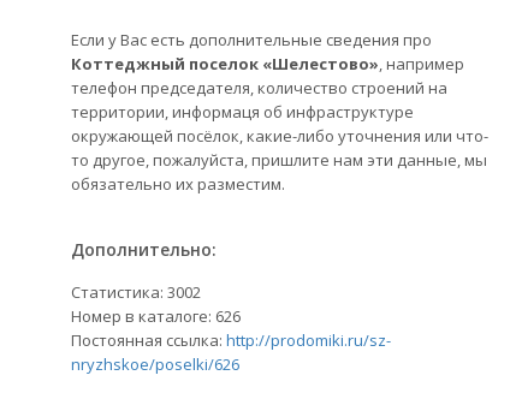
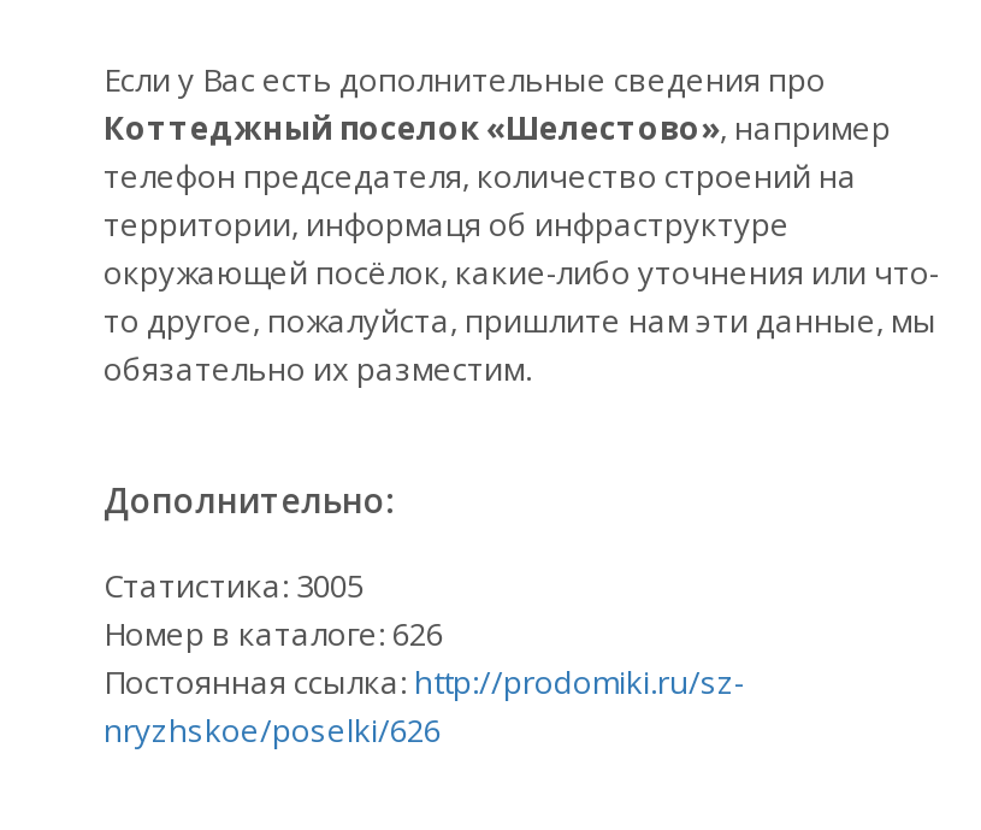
- Статистика: 3002
+ Статистика: 3005
